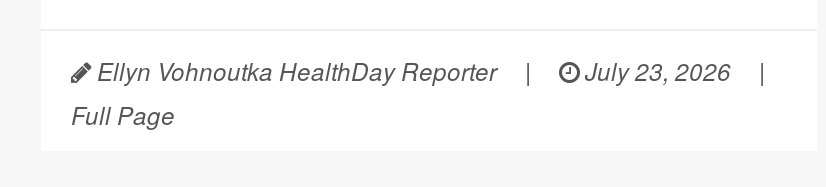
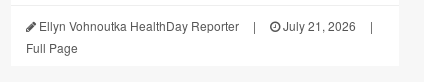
- July 23, 2026
+ July 21, 2026
